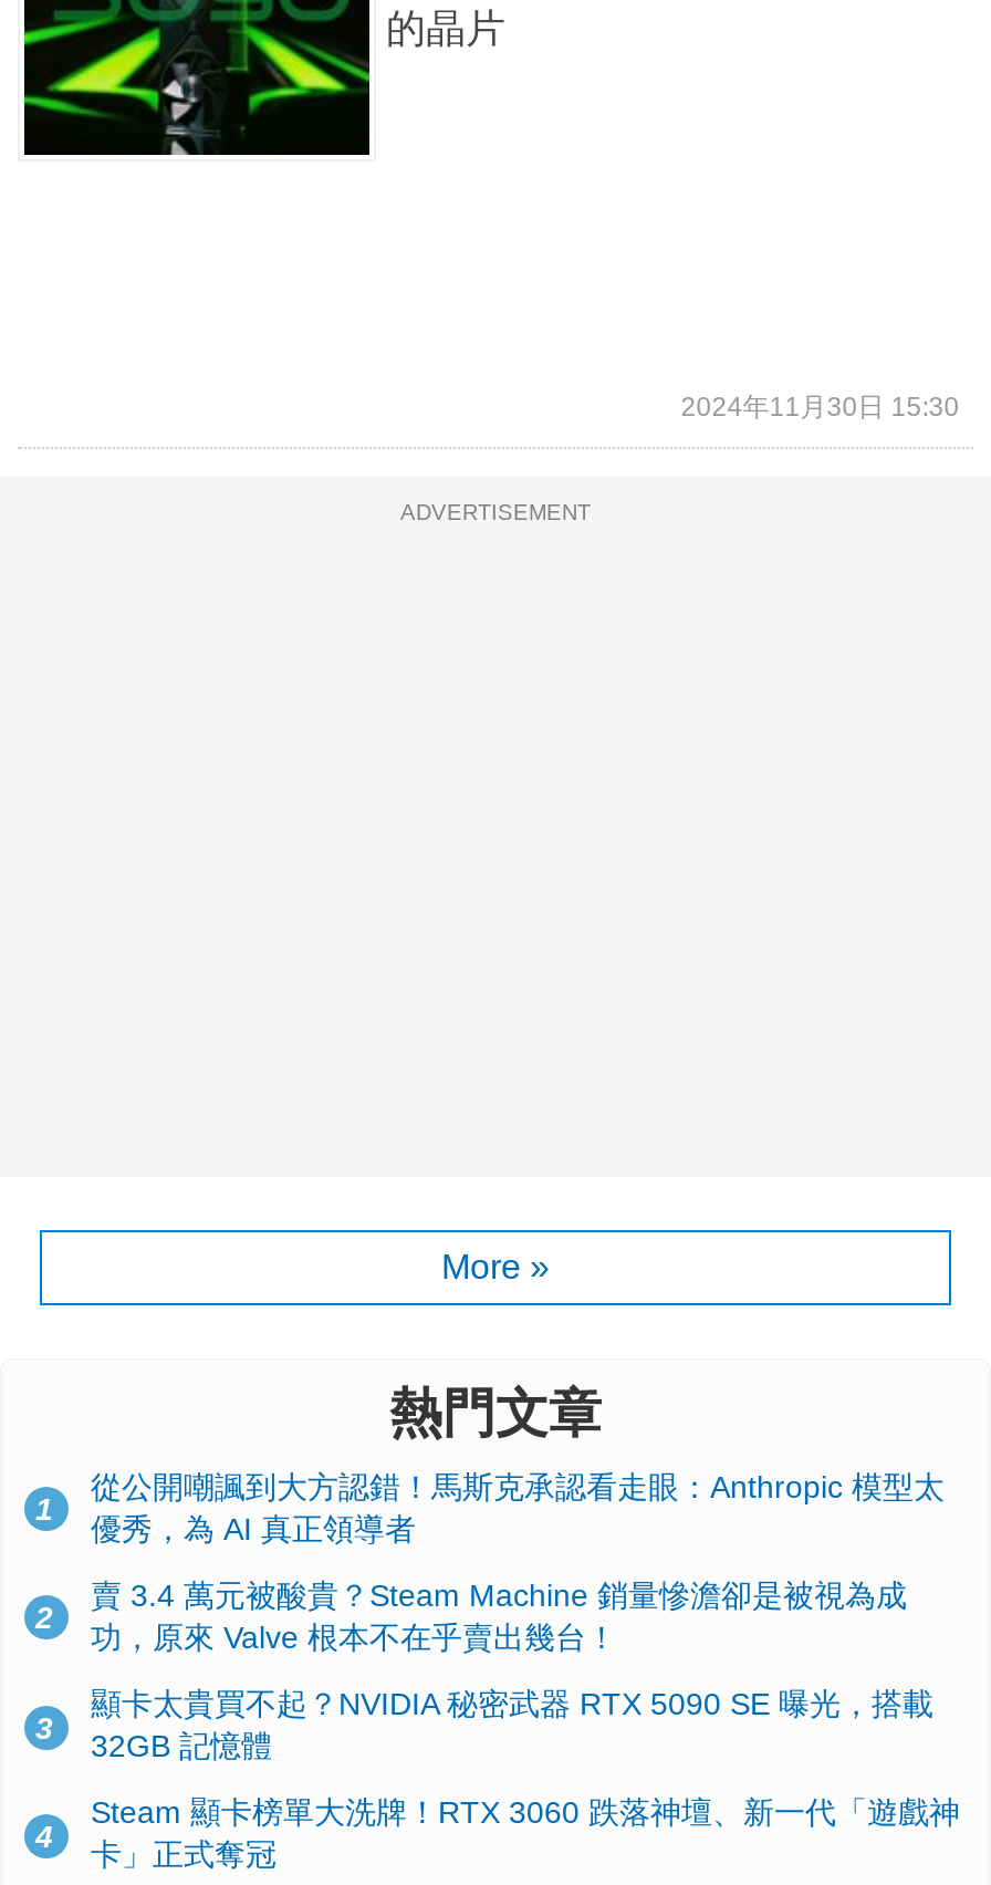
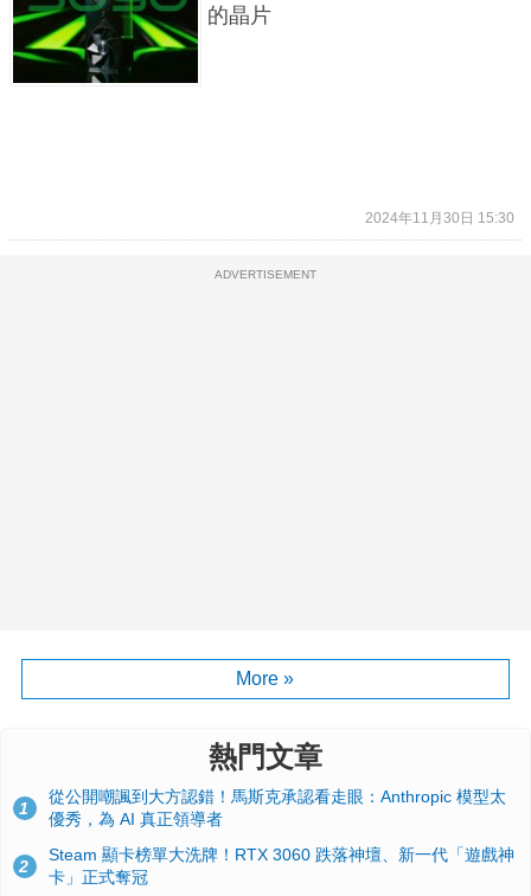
- 賣 3.4 萬元被酸貴？Steam Machine 銷量慘澹卻是被視為成
- 功，原來 Valve 根本不在乎賣出幾台！
- 3

- 顯卡太貴買不起？NVIDIA 秘密武器 RTX 5090 SE 曝光，搭載
- 32GB 記憶體
- 4
